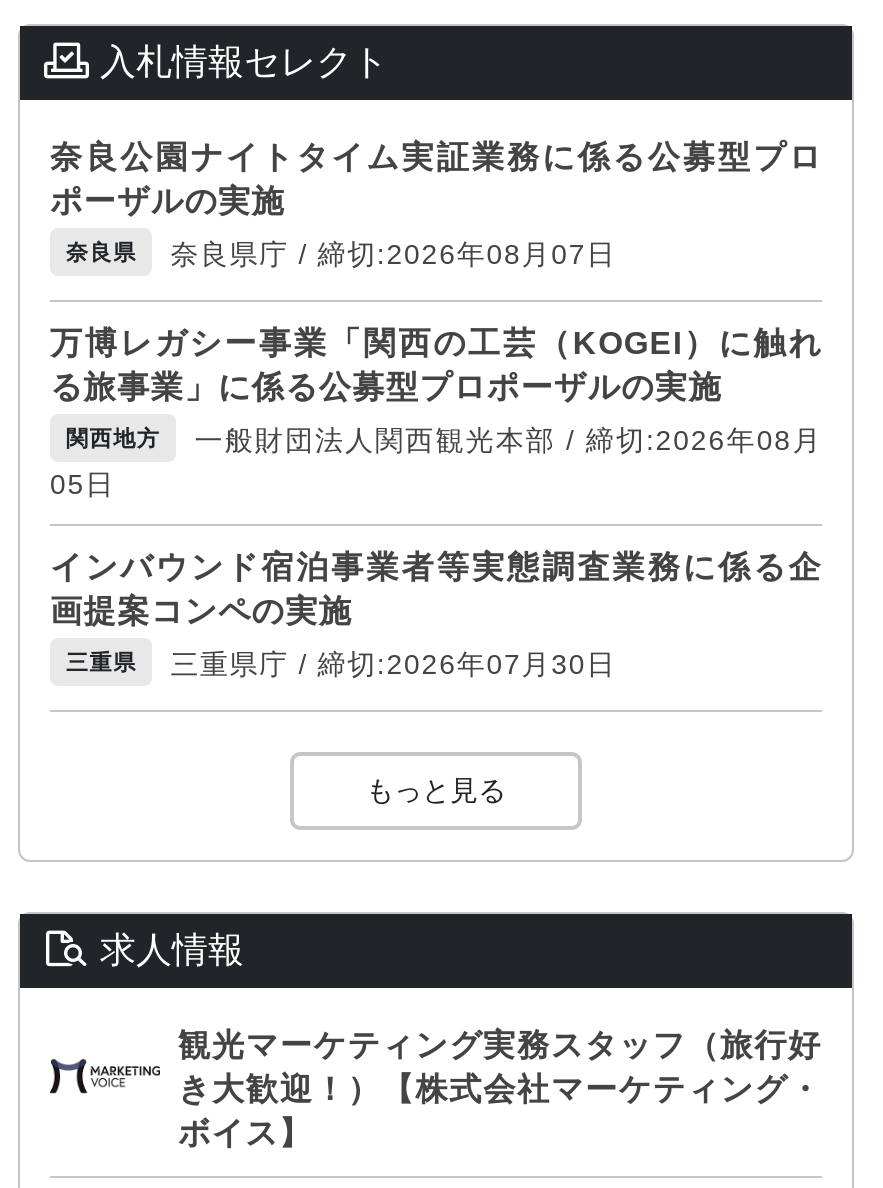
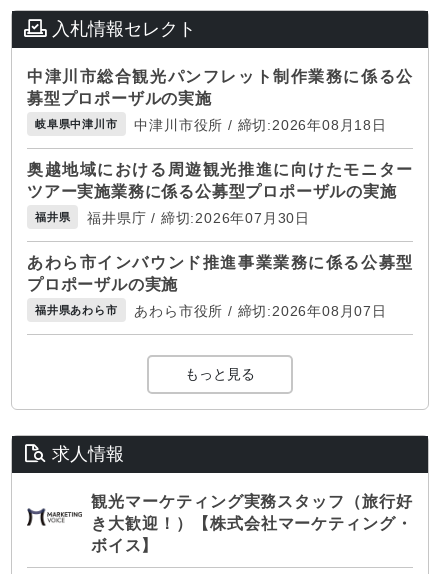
- 奈良公園ナイトタイム実証業務に係る公募型プロ
- ポーザルの実施
+ 中津川市総合観光パンフレット制作業務に係る公
+ 募型プロポーザルの実施

- 奈良県
- 奈良県庁 / 締切:2026年08月07日
+ 岐阜県中津川市
+ 中津川市役所 / 締切:2026年08月18日

- 万博レガシー事業「関西の工芸（KOGEI）に触れ
- る旅事業」に係る公募型プロポーザルの実施
+ 奥越地域における周遊観光推進に向けたモニター
+ ツアー実施業務に係る公募型プロポーザルの実施

- 関西地方
- 一般財団法人関西観光本部 / 締切:2026年08月
- 05日
+ 福井県
+ 福井県庁 / 締切:2026年07月30日

- インバウンド宿泊事業者等実態調査業務に係る企
- 画提案コンペの実施
+ あわら市インバウンド推進事業業務に係る公募型
+ プロポーザルの実施

- 三重県
- 三重県庁 / 締切:2026年07月30日
+ 福井県あわら市
+ あわら市役所 / 締切:2026年08月07日
